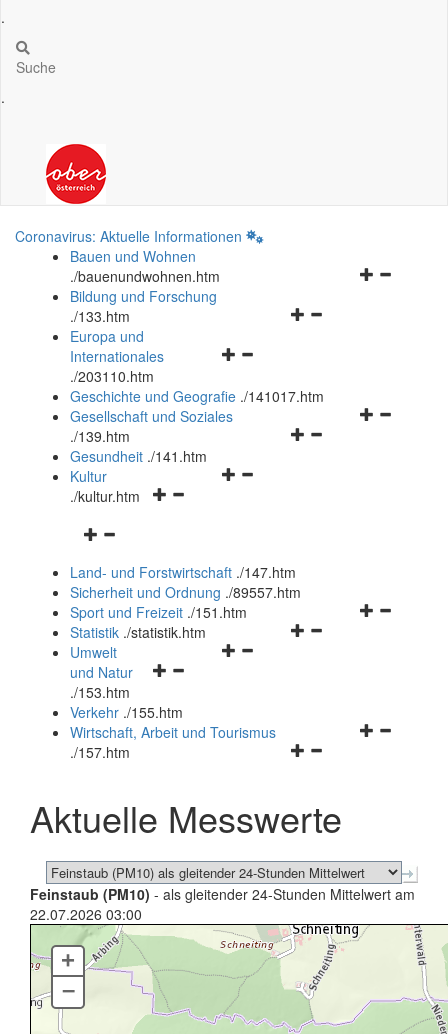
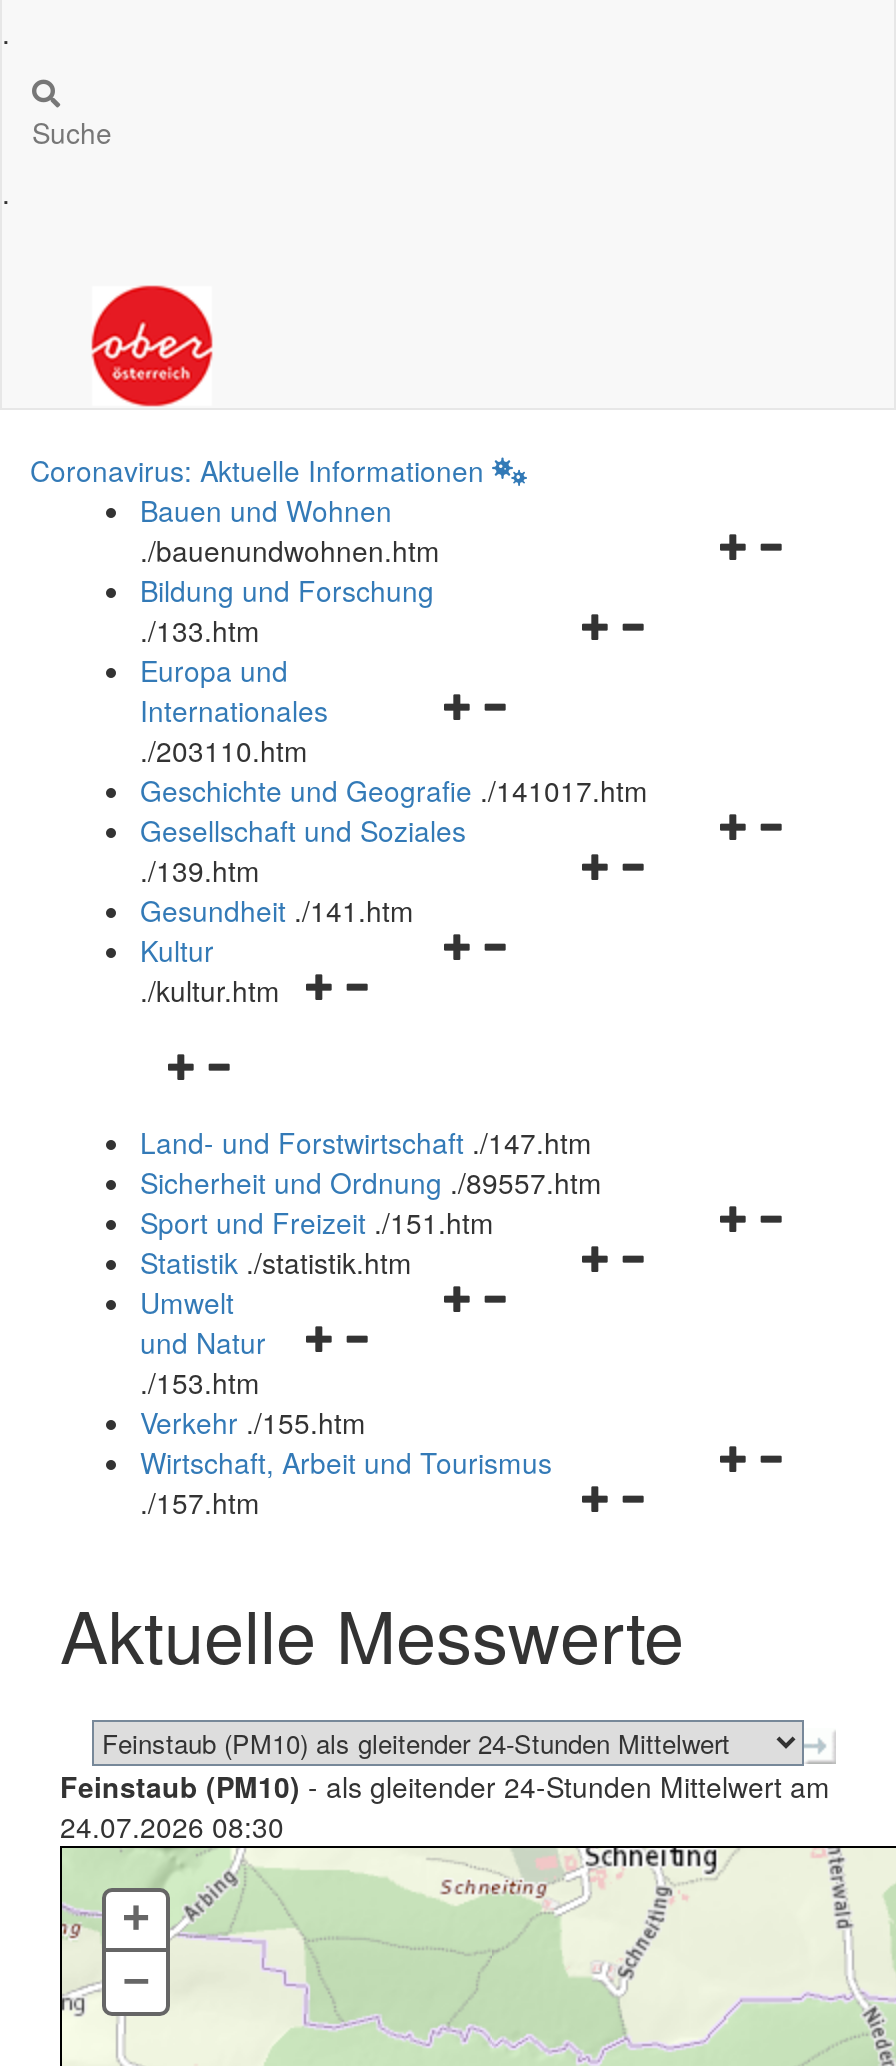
- 22.07.2026 03:00
+ 24.07.2026 08:30
